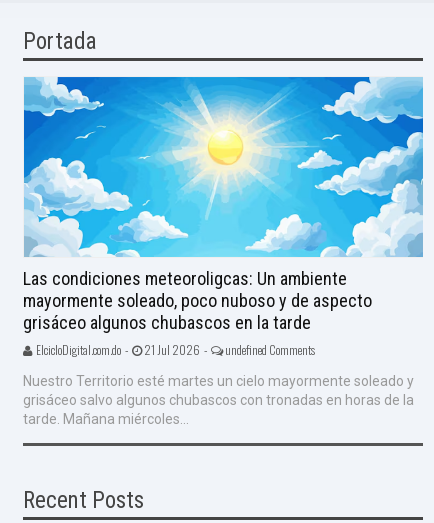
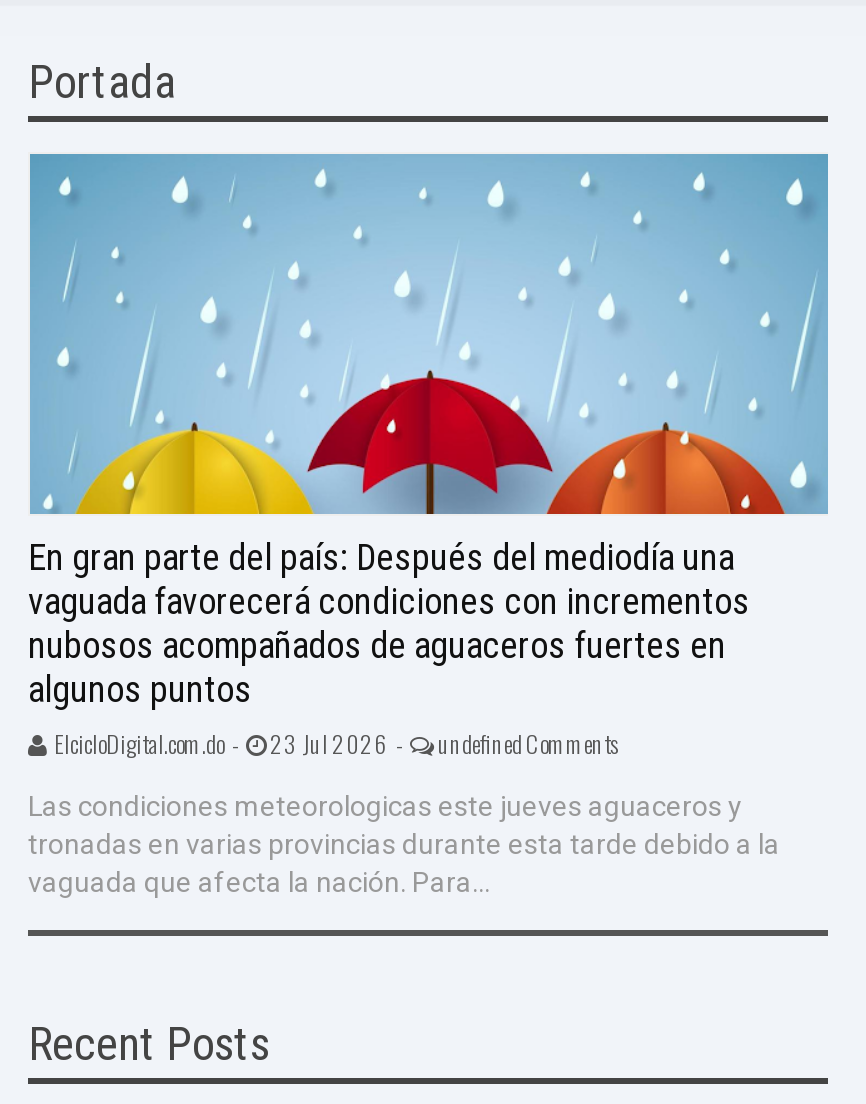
- [image]
- Las condiciones meteoroligcas: Un ambiente
- mayormente soleado, poco nuboso y de aspecto
- grisáceo algunos chubascos en la tarde
- ElcicloDigital.com.do - 21 Jul 2026 -
+ [image]
+ En gran parte del país: Después del mediodía una
+ vaguada favorecerá condiciones con incrementos
+ nubosos acompañados de aguaceros fuertes en
+ algunos puntos
+ ElcicloDigital.com.do - 23 Jul 2026 -

- Nuestro Territorio esté martes un cielo mayormente soleado y
- grisáceo salvo algunos chubascos con tronadas en horas de la
- tarde. Mañana miércoles...
+ Las condiciones meteorologicas este jueves aguaceros y
+ tronadas en varias provincias durante esta tarde debido a la
+ vaguada que afecta la nación. Para...
